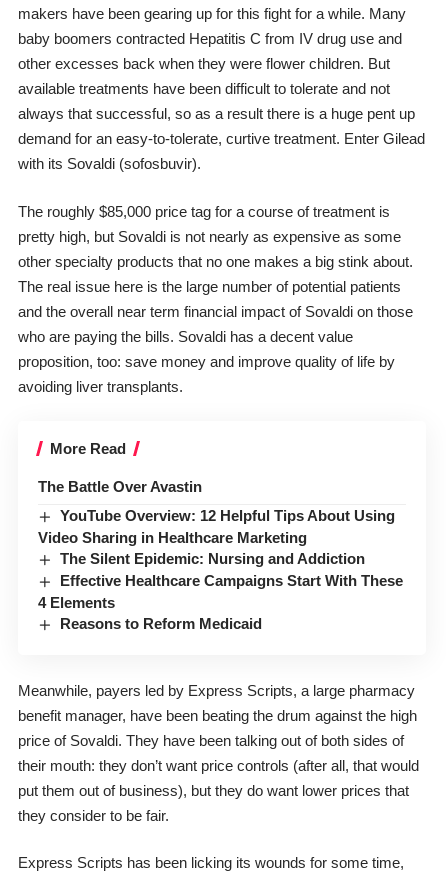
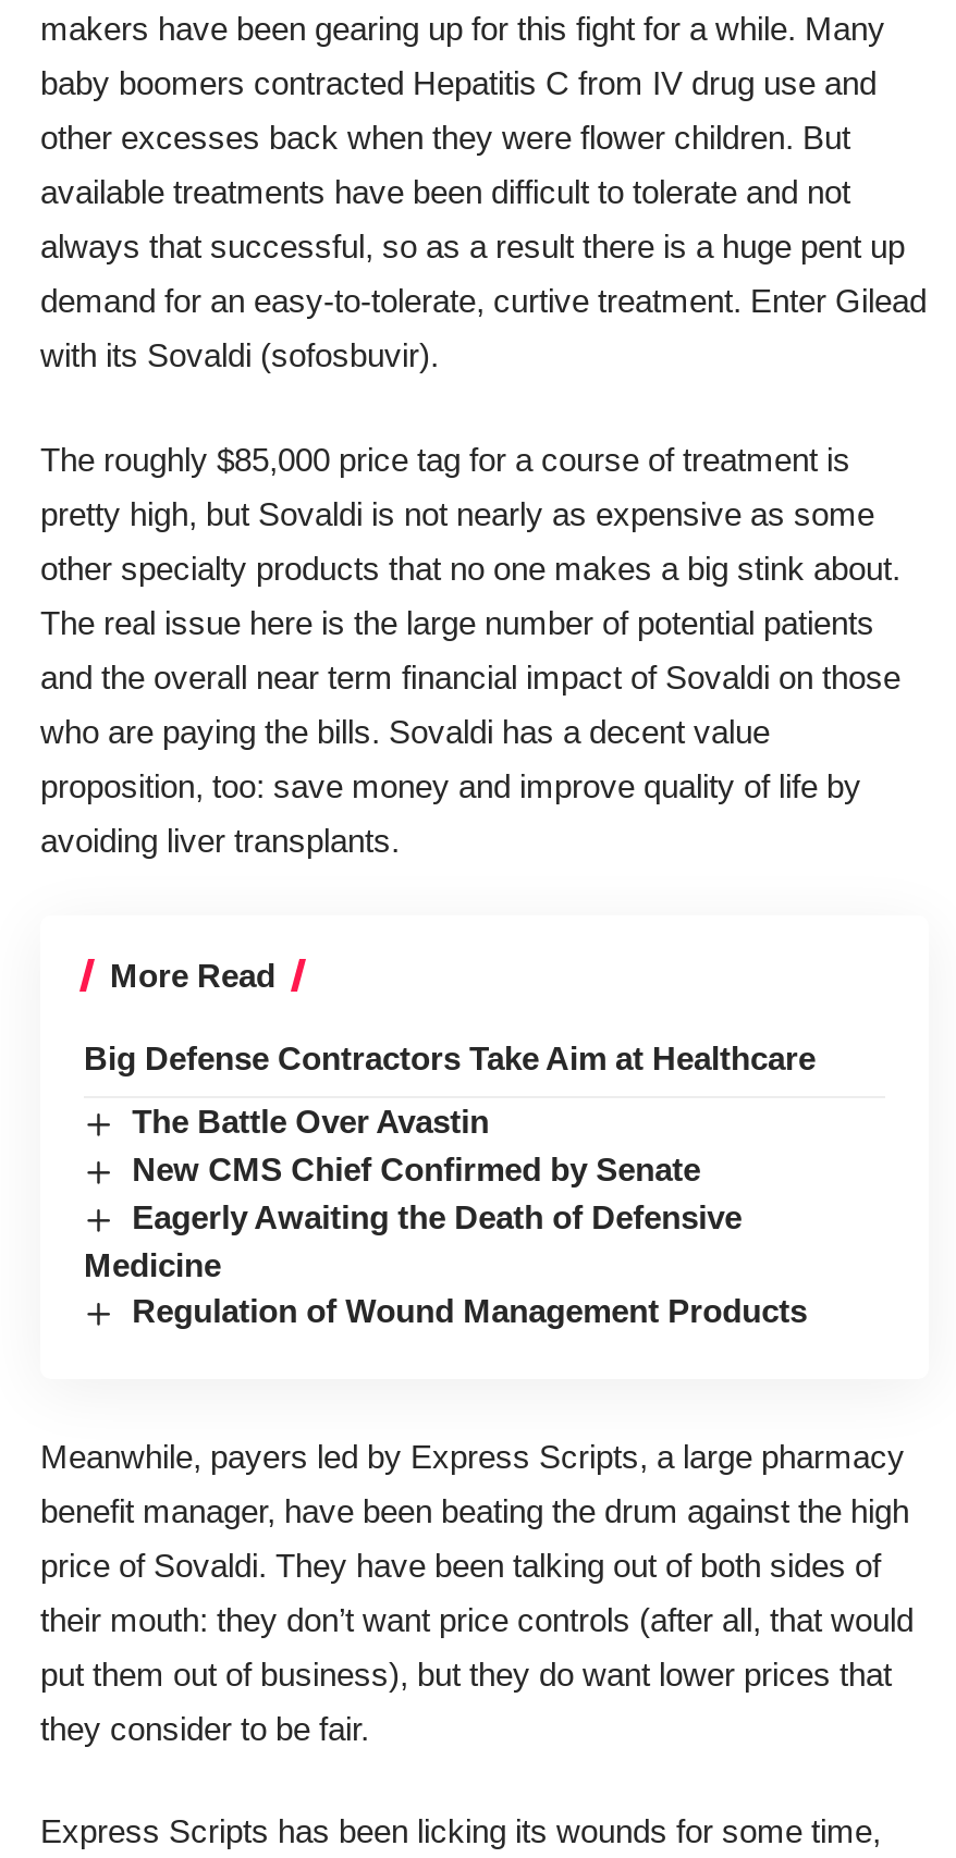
+ Big Defense Contractors Take Aim at Healthcare

moved down: The Battle Over Avastin

- YouTube Overview: 12 Helpful Tips About Using
- Video Sharing in Healthcare Marketing
- The Silent Epidemic: Nursing and Addiction
- Effective Healthcare Campaigns Start With These
- 4 Elements
- Reasons to Reform Medicaid
+ New CMS Chief Confirmed by Senate
+ Eagerly Awaiting the Death of Defensive
+ Medicine
+ Regulation of Wound Management Products
